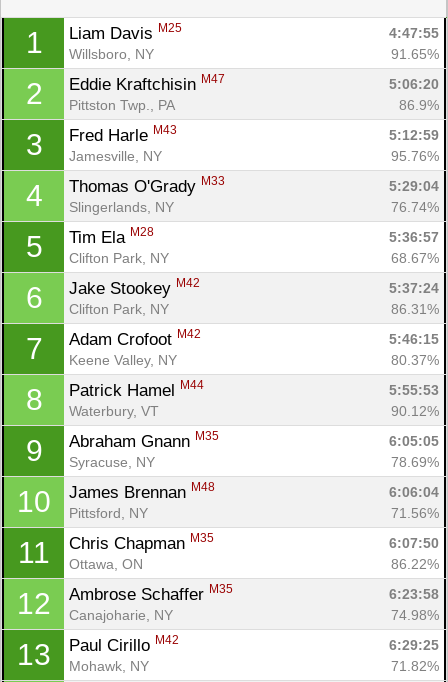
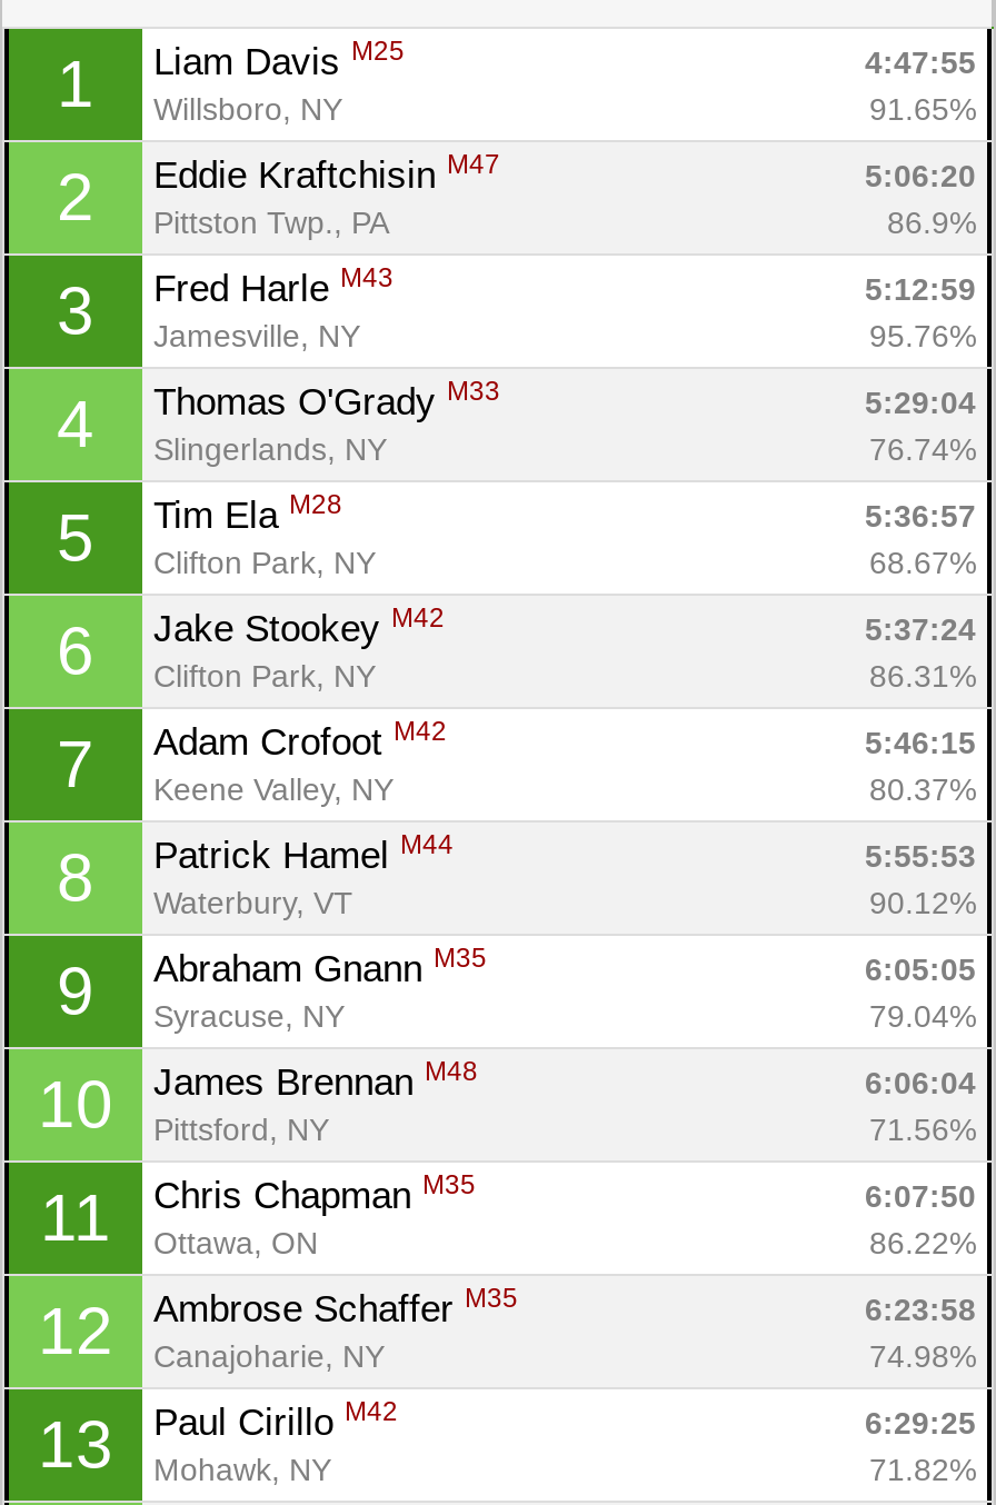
- 78.69%
+ 79.04%
